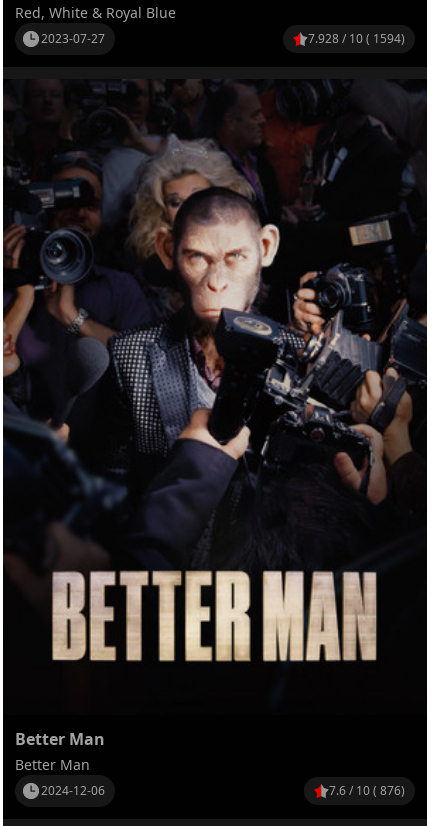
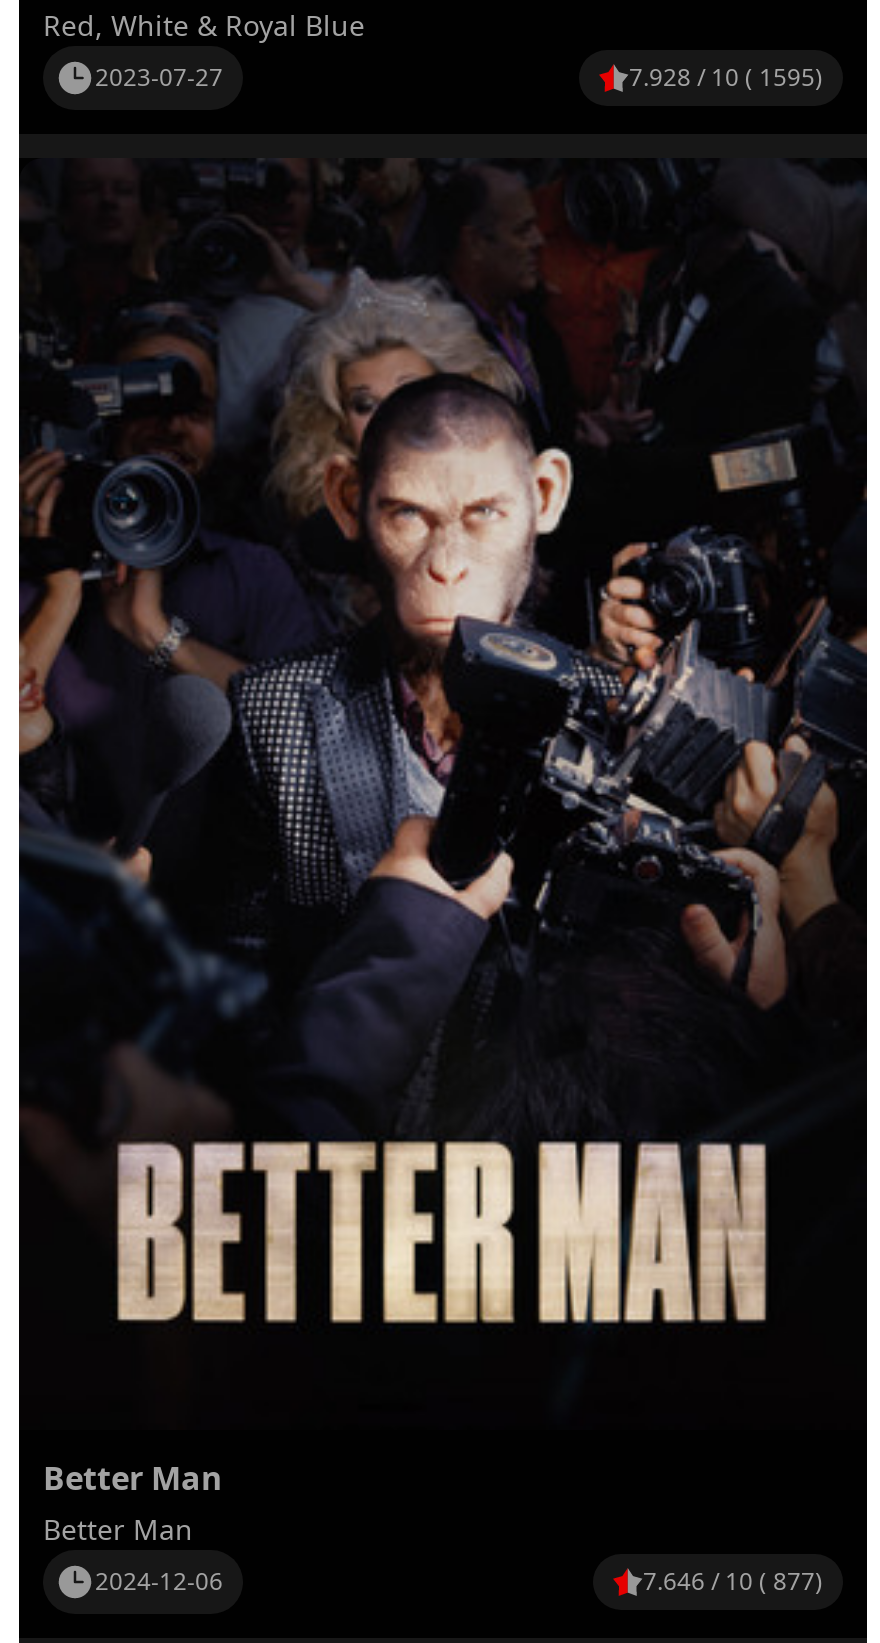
- 7.928 / 10 ( 1594)
+ 7.928 / 10 ( 1595)

- 7.6 / 10 ( 876)
+ 7.646 / 10 ( 877)
